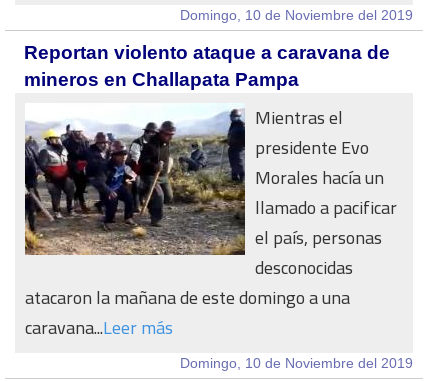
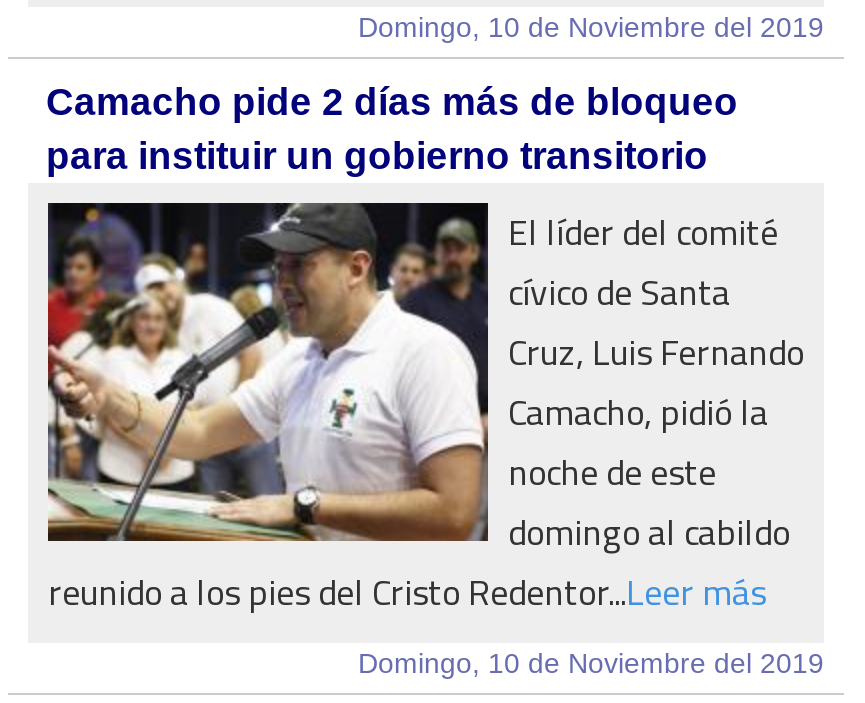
- [image]
- Reportan violento ataque a caravana de
- mineros en Challapata Pampa
- Mientras el
- presidente Evo
- Morales hacía un
- llamado a pacificar
- el país, personas
- desconocidas
- atacaron la mañana de este domingo a una
- caravana...Leer más
+ [image]
+ Camacho pide 2 días más de bloqueo
+ para instituir un gobierno transitorio
+ El líder del comité
+ cívico de Santa
+ Cruz, Luis Fernando
+ Camacho, pidió la
+ noche de este
+ domingo al cabildo
+ reunido a los pies del Cristo Redentor...Leer más
